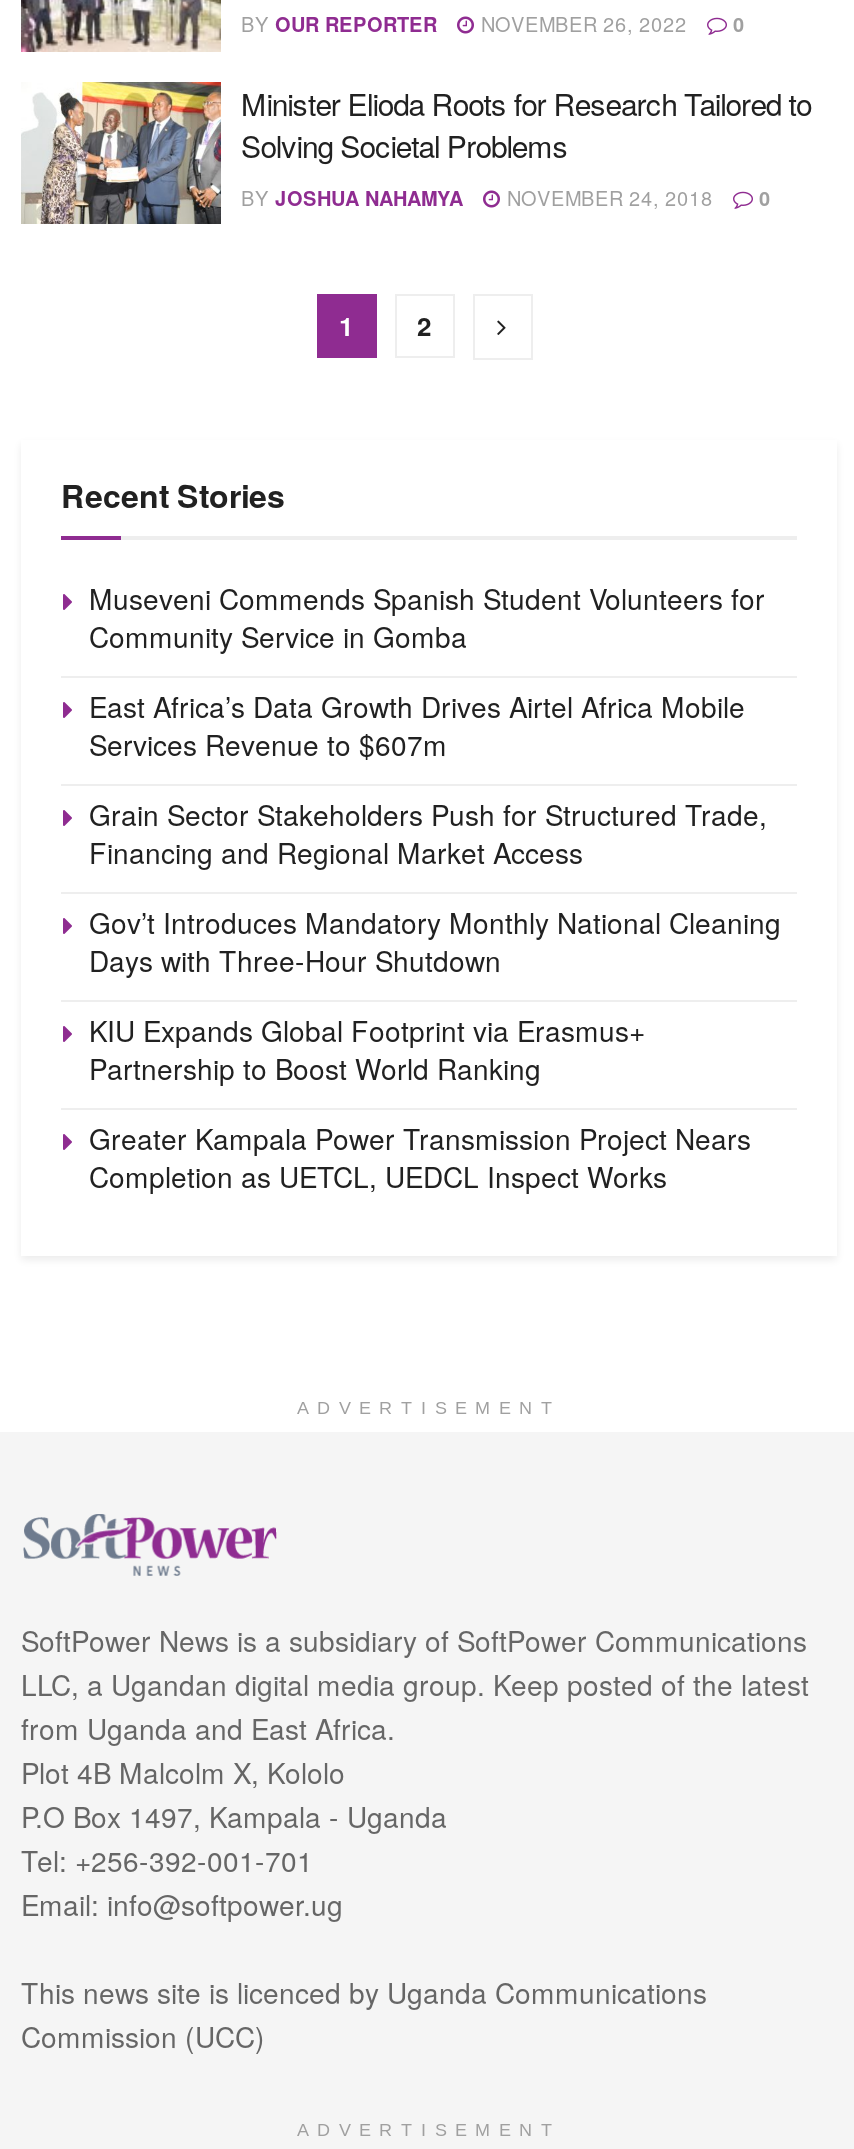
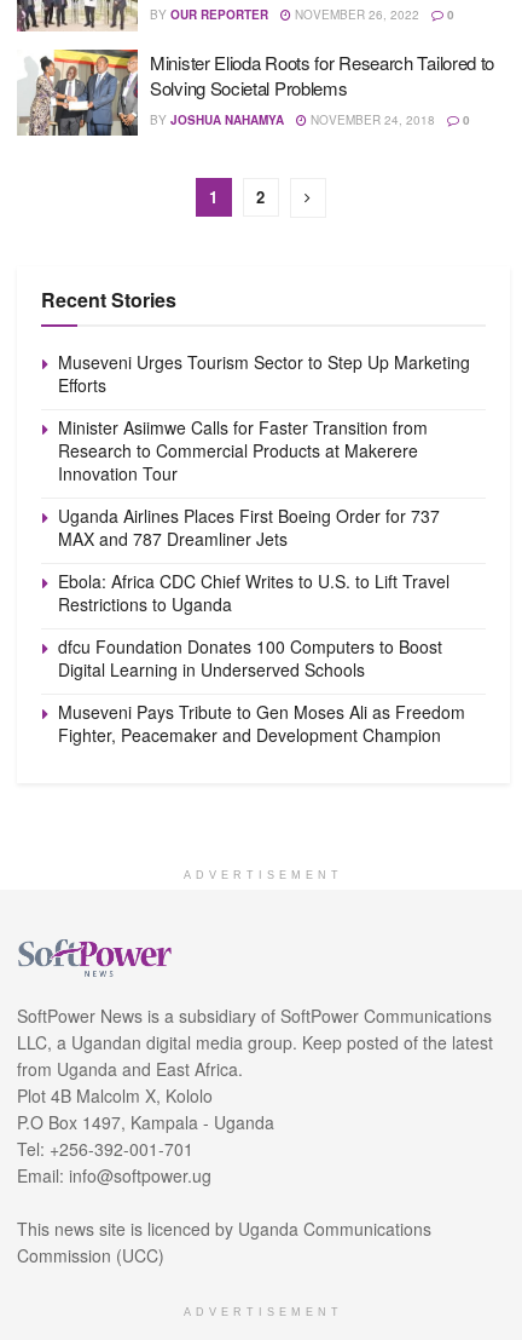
- Museveni Commends Spanish Student Volunteers for
- Community Service in Gomba
+ Museveni Urges Tourism Sector to Step Up Marketing
+ Efforts

- East Africa’s Data Growth Drives Airtel Africa Mobile
- Services Revenue to $607m
+ Minister Asiimwe Calls for Faster Transition from
+ Research to Commercial Products at Makerere
+ Innovation Tour

- Grain Sector Stakeholders Push for Structured Trade,
- Financing and Regional Market Access
+ Uganda Airlines Places First Boeing Order for 737
+ MAX and 787 Dreamliner Jets

- Gov’t Introduces Mandatory Monthly National Cleaning
- Days with Three-Hour Shutdown
+ Ebola: Africa CDC Chief Writes to U.S. to Lift Travel
+ Restrictions to Uganda

- KIU Expands Global Footprint via Erasmus+
- Partnership to Boost World Ranking
+ dfcu Foundation Donates 100 Computers to Boost
+ Digital Learning in Underserved Schools

- Greater Kampala Power Transmission Project Nears
- Completion as UETCL, UEDCL Inspect Works
+ Museveni Pays Tribute to Gen Moses Ali as Freedom
+ Fighter, Peacemaker and Development Champion
